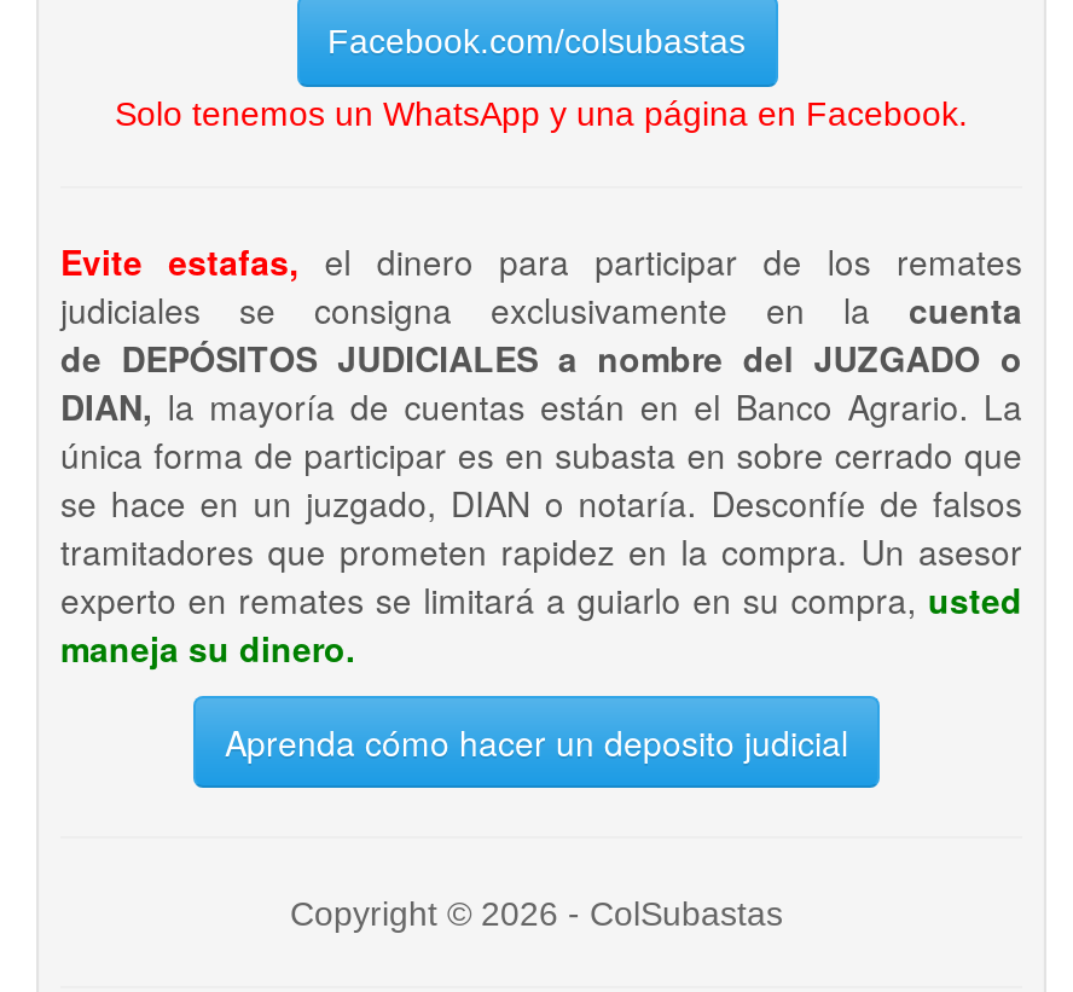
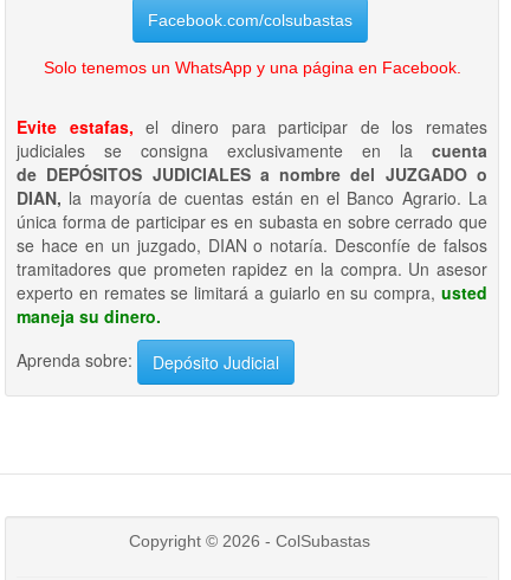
- Aprenda cómo hacer un deposito judicial
+ Aprenda sobre:
+ Depósito Judicial
